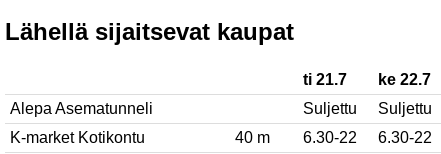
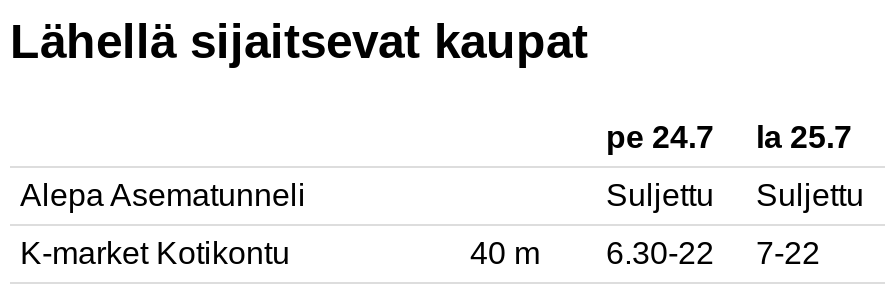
- ti 21.7
- ke 22.7
+ pe 24.7
+ la 25.7

- 40 m 6.30-22 6.30-22
+ 40 m 6.30-22 7-22
